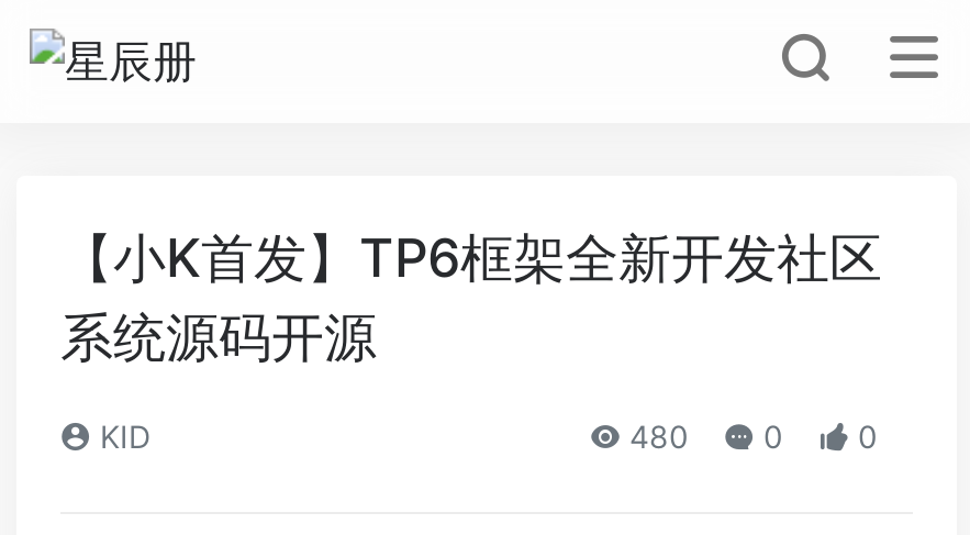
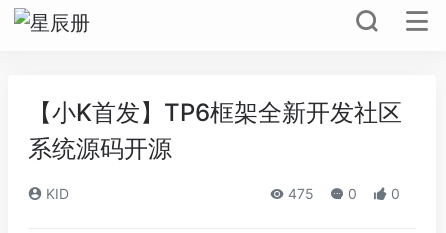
- 480 0 0
+ 475 0 0
